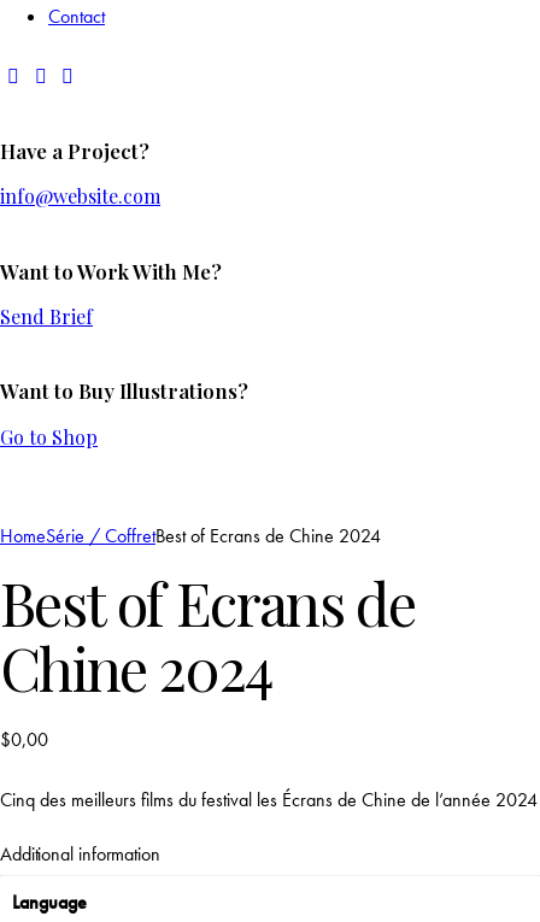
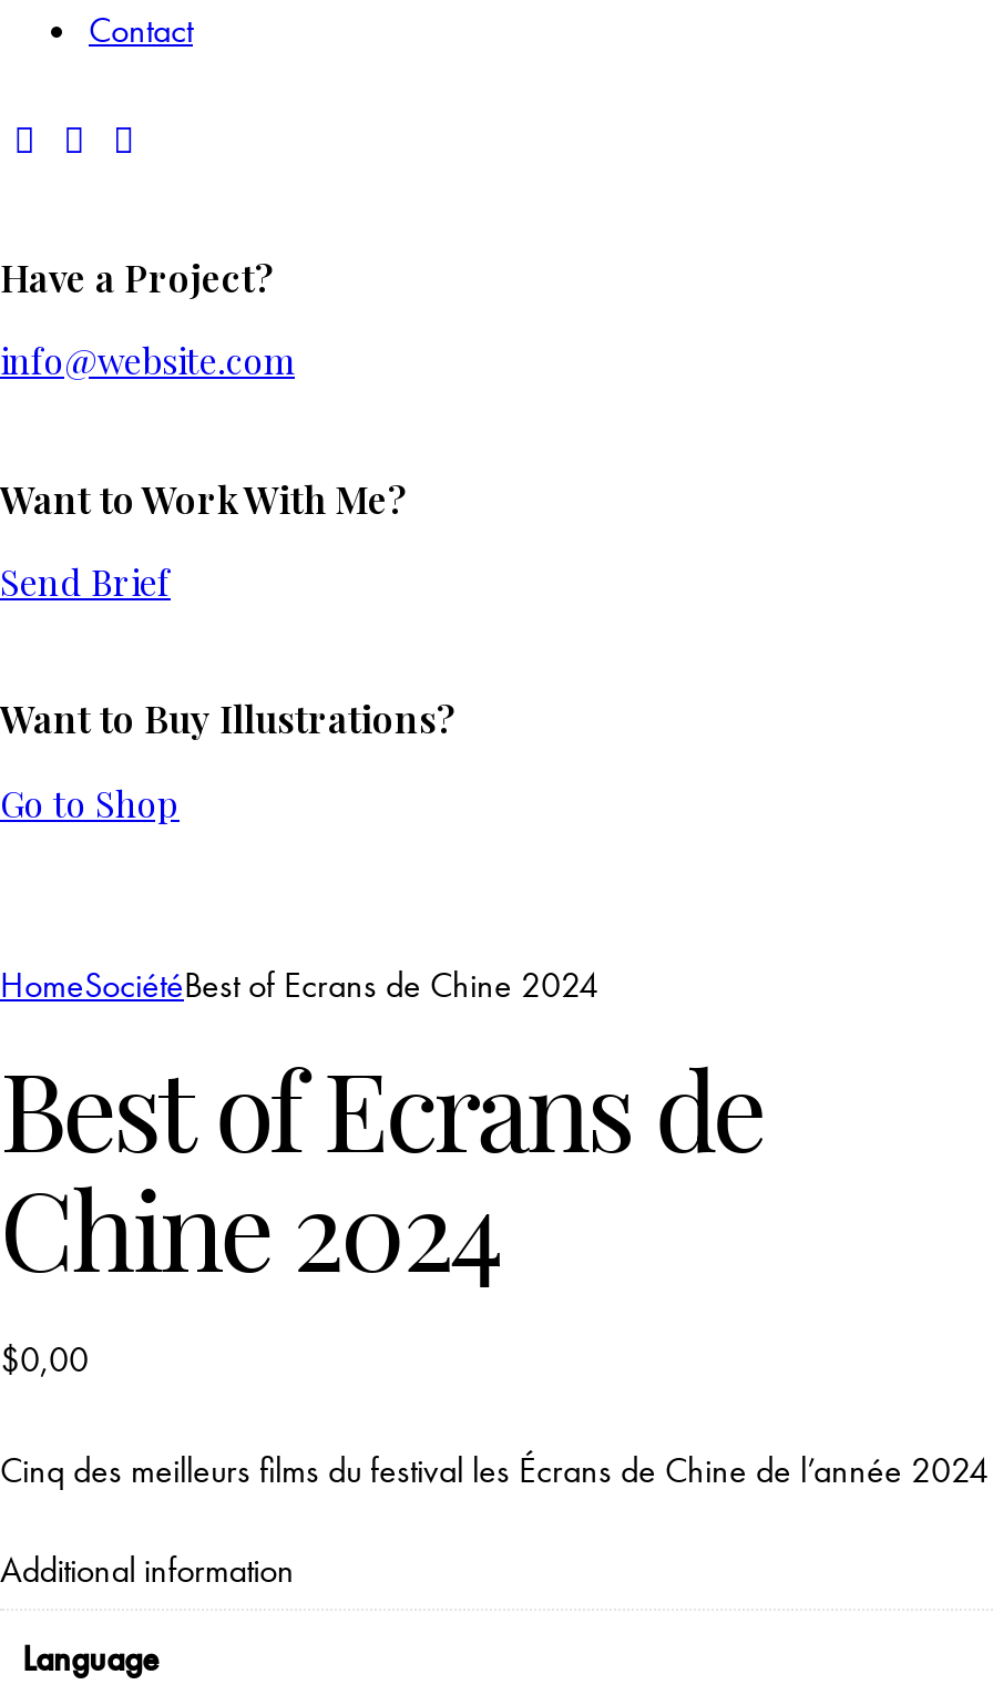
- HomeSérie / CoffretBest of Ecrans de Chine 2024
+ HomeSociétéBest of Ecrans de Chine 2024
